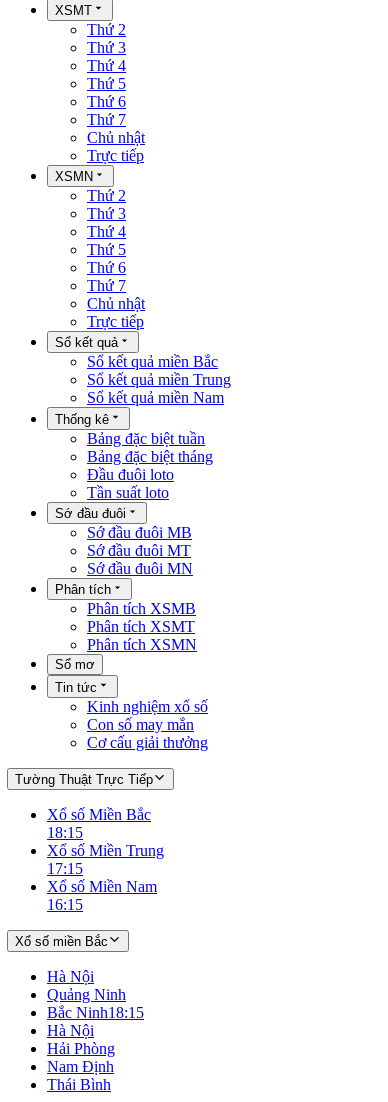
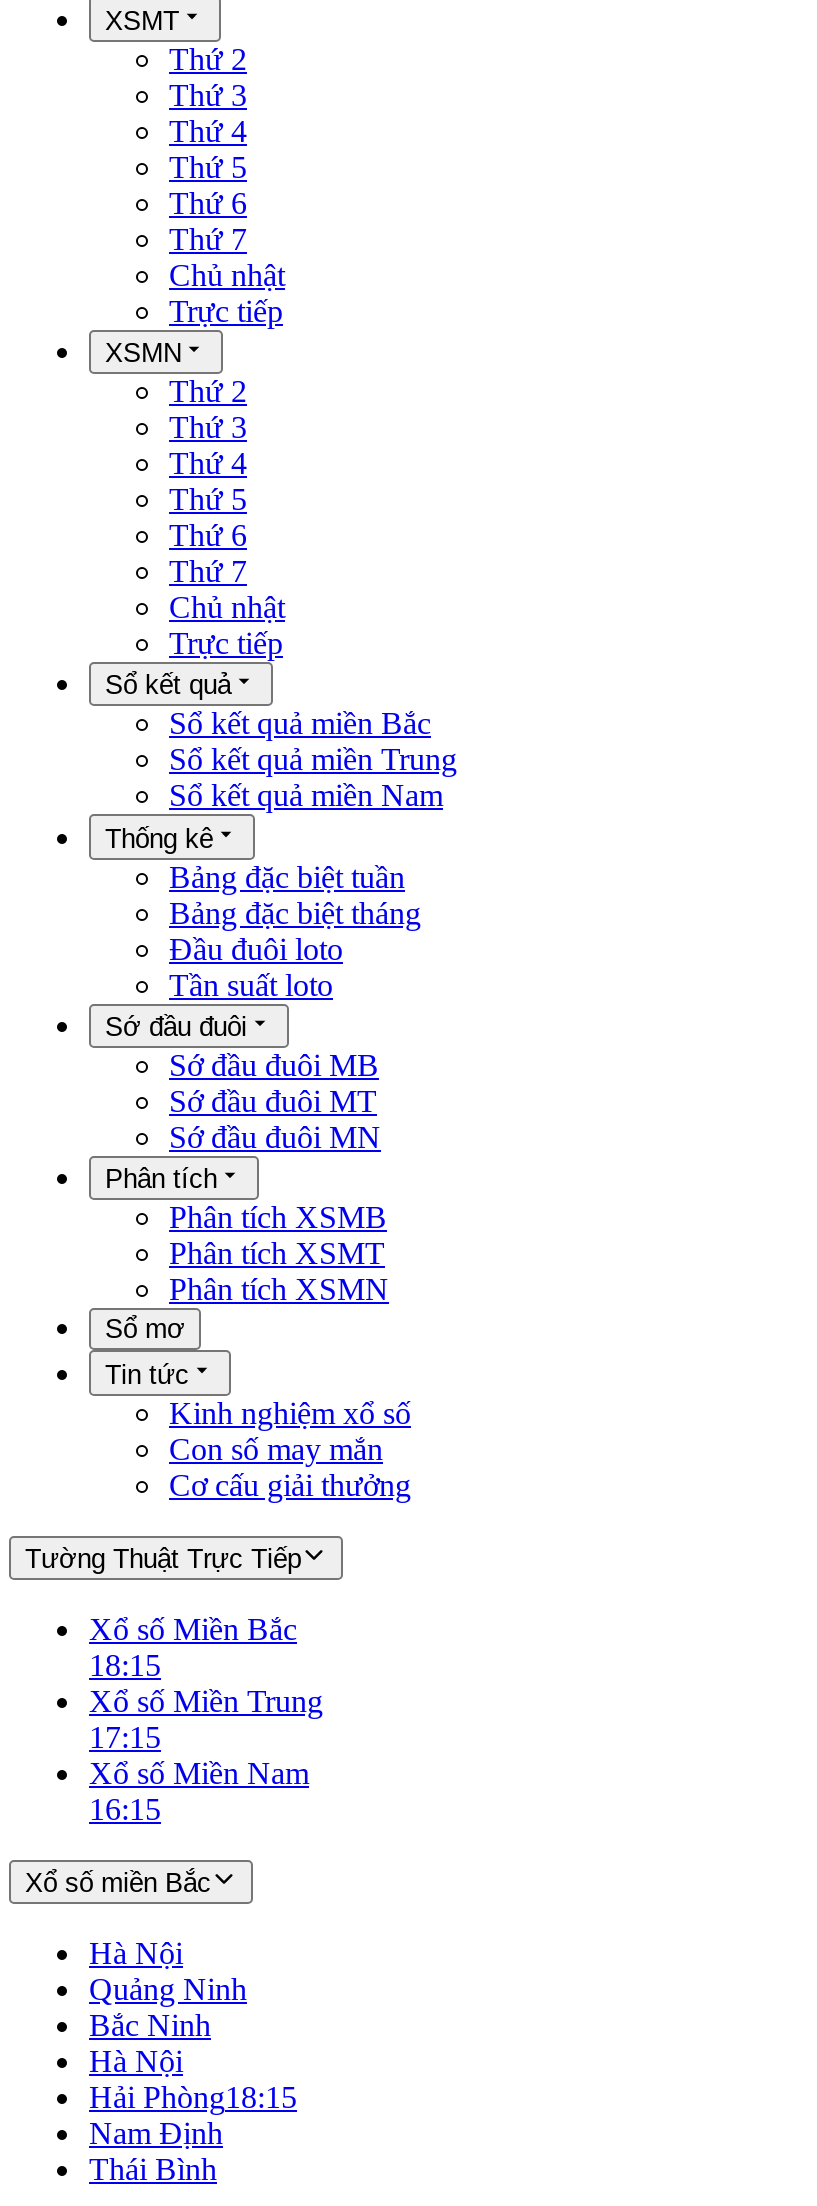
- Bắc Ninh18:15
+ Bắc Ninh

- Hải Phòng
+ Hải Phòng18:15
